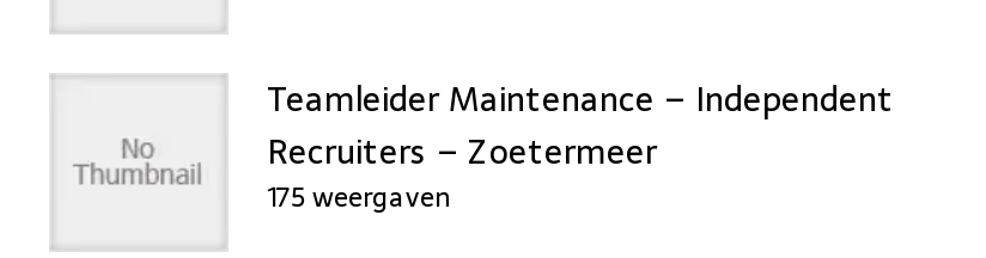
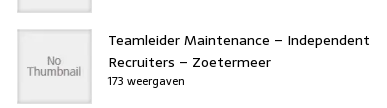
- 175 weergaven
+ 173 weergaven
